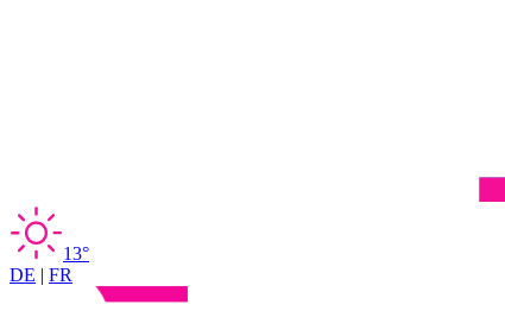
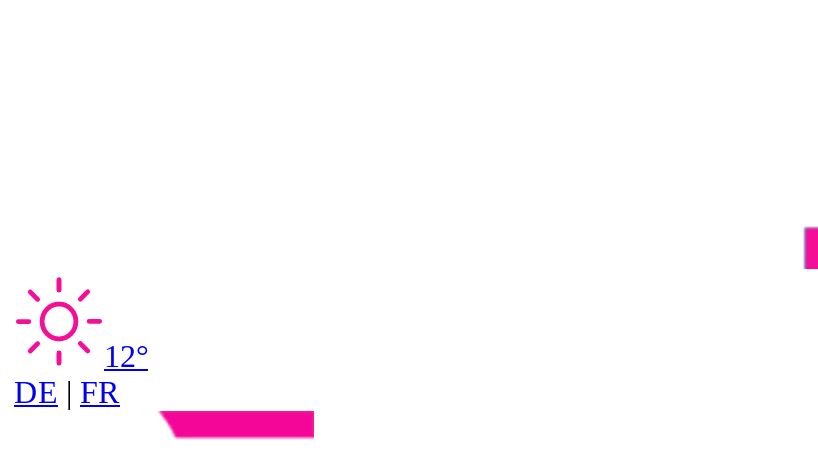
- 13°
+ 12°
